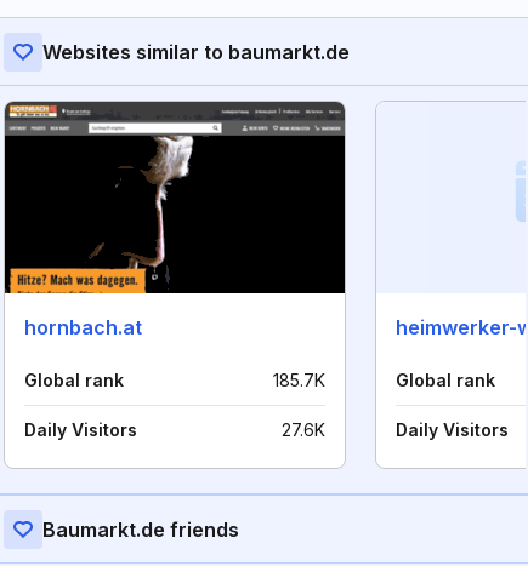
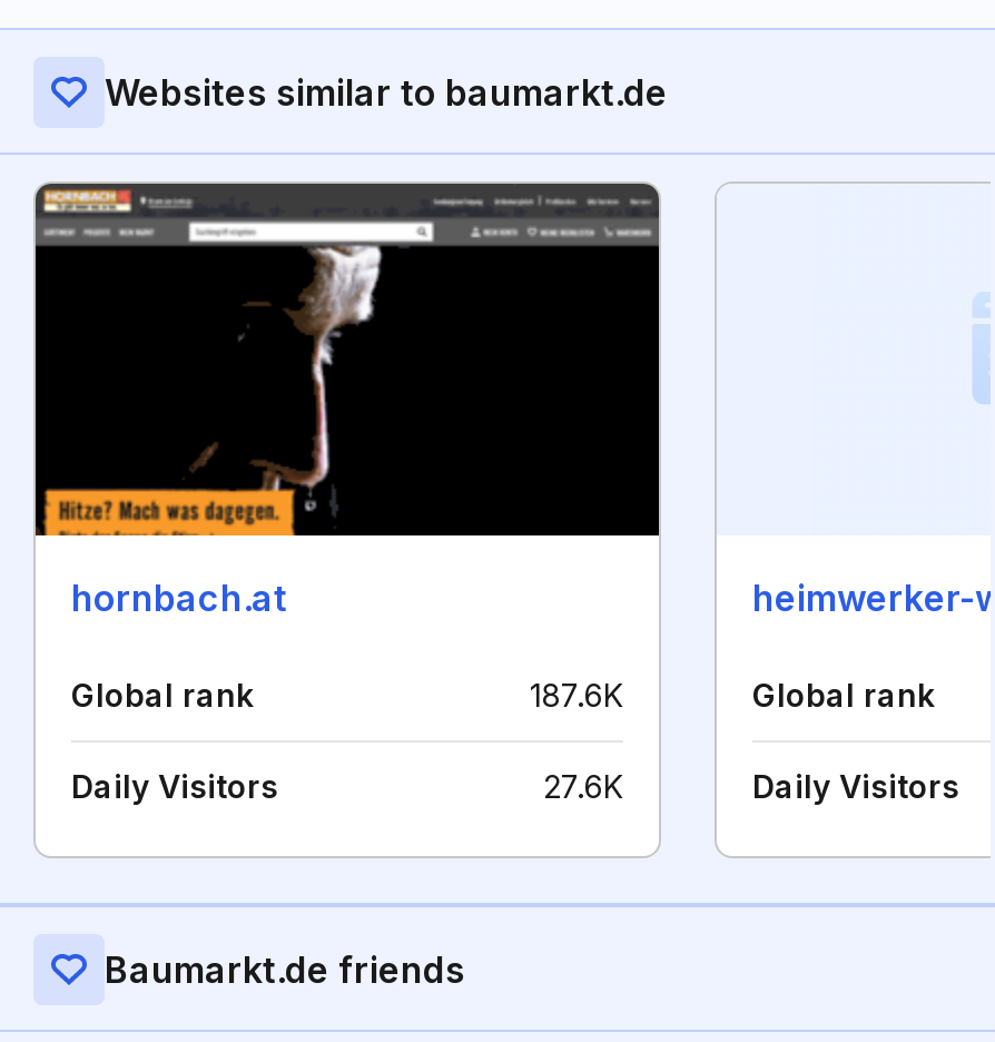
- 185.7K
+ 187.6K
